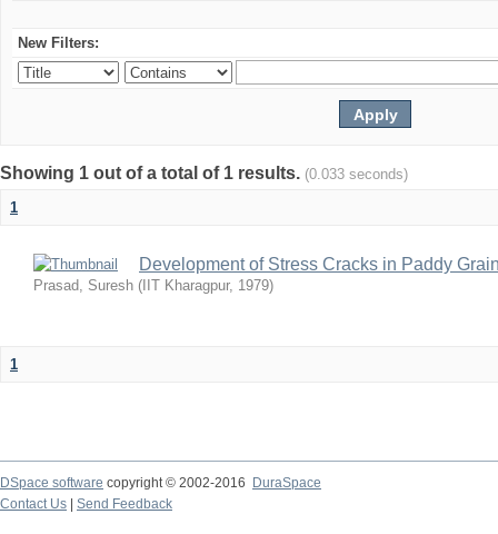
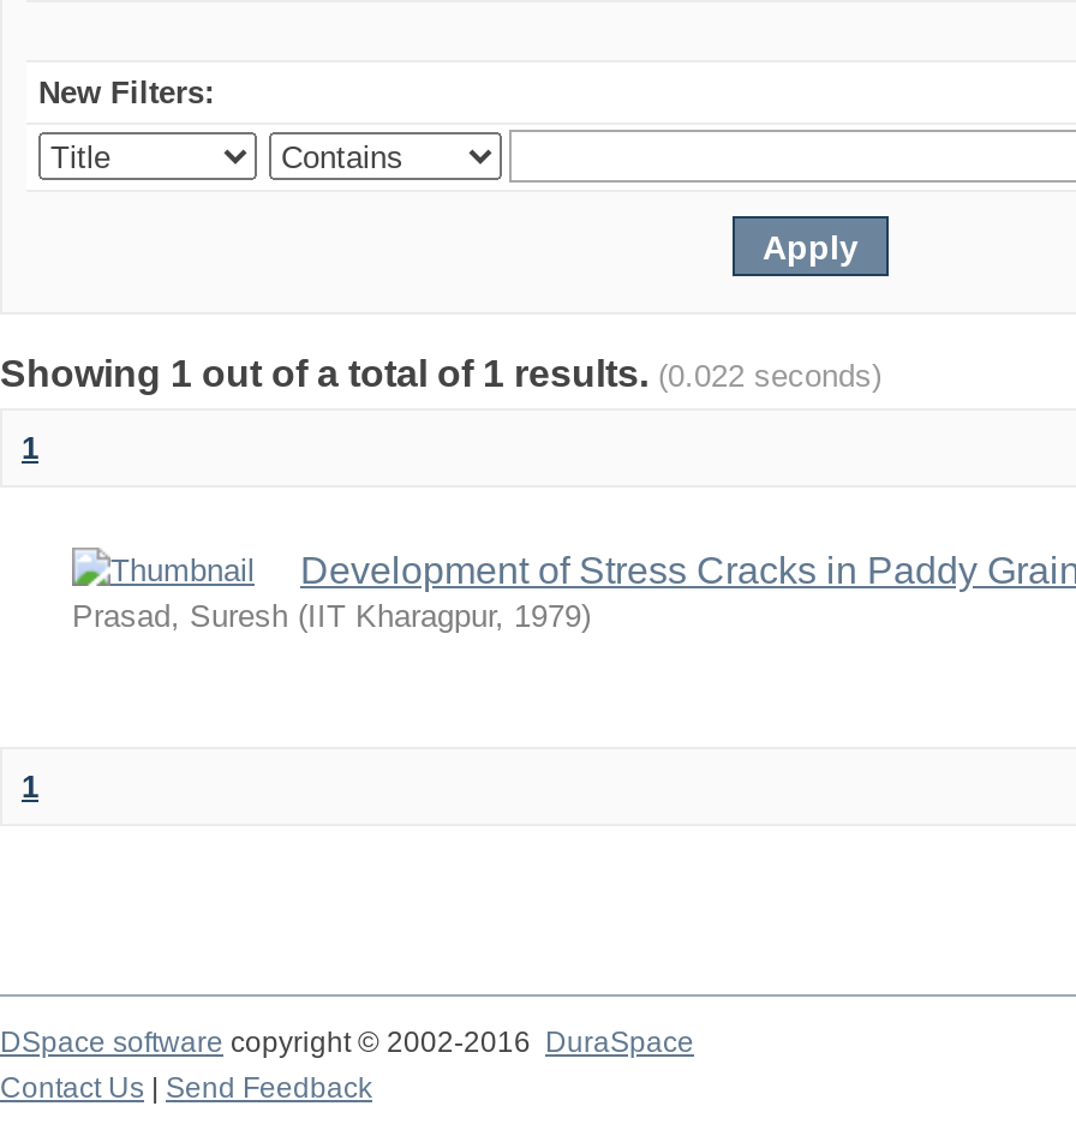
- Showing 1 out of a total of 1 results. (0.033 seconds)
+ Showing 1 out of a total of 1 results. (0.022 seconds)
